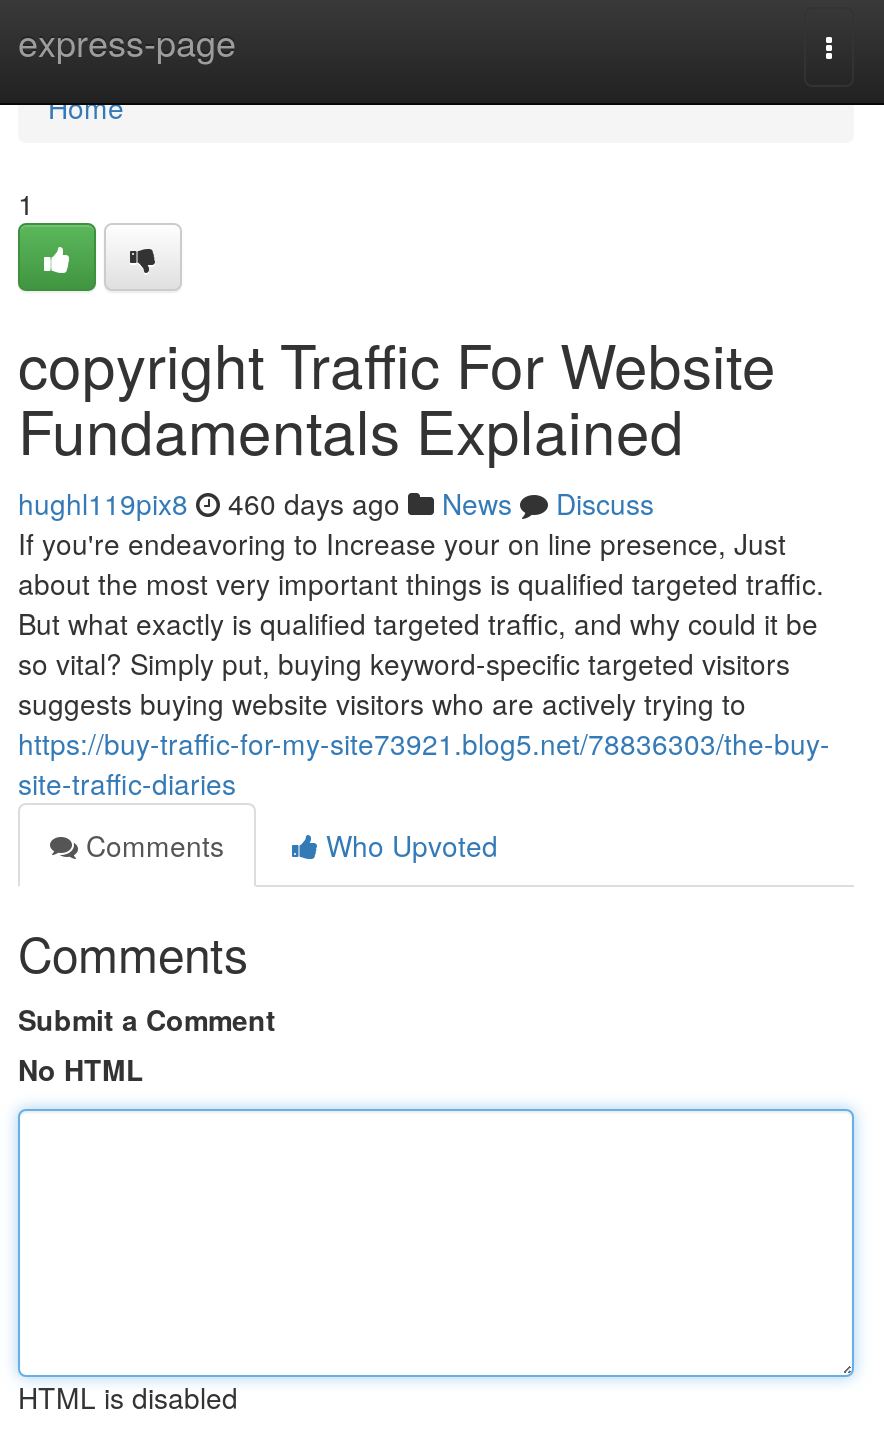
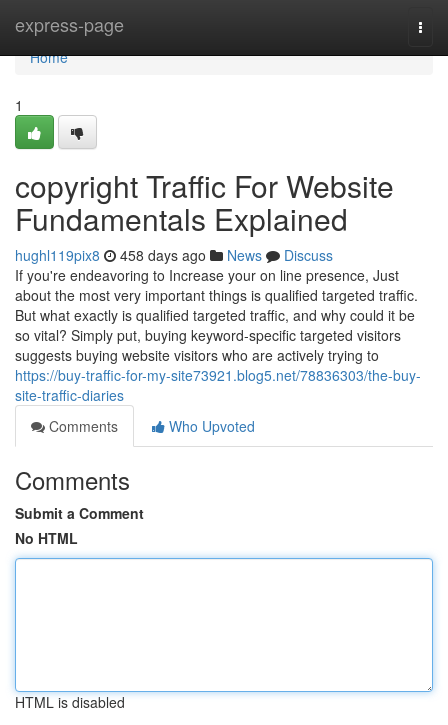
- hughl119pix8 460 days ago News Discuss
+ hughl119pix8 458 days ago News Discuss
